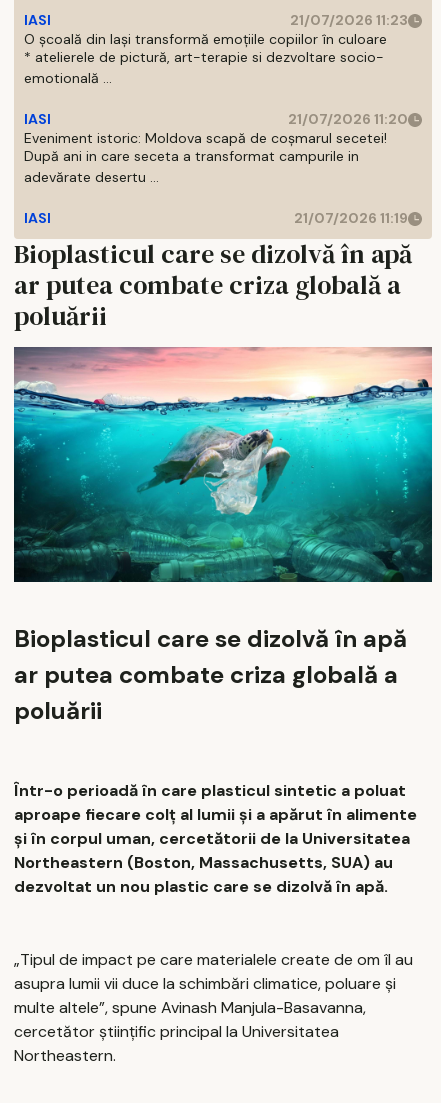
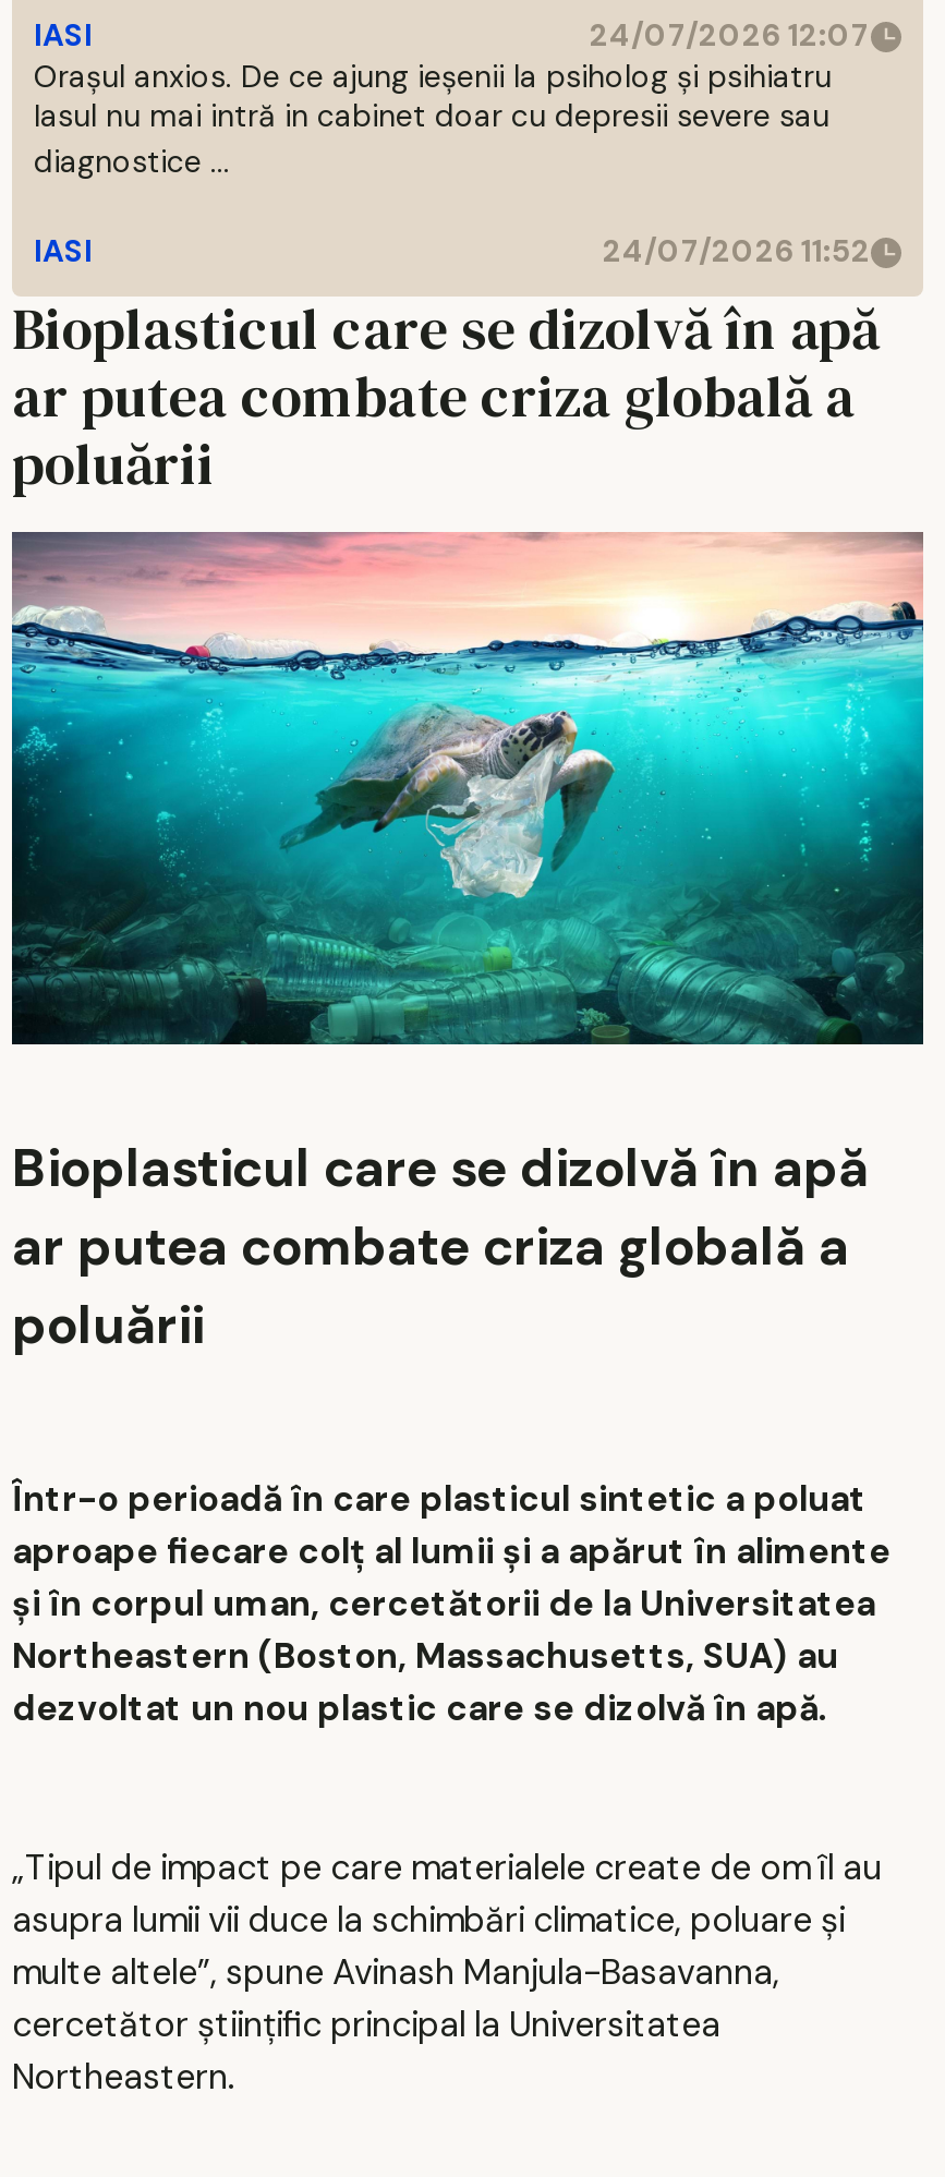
- 21/07/2026 11:23
- O școală din Iași transformă emoțiile copiilor în culoare
- * atelierele de pictură, art-terapie si dezvoltare socio-
- emotională ...
+ 24/07/2026 12:07
+ Orașul anxios. De ce ajung ieșenii la psiholog și psihiatru
+ Iasul nu mai intră in cabinet doar cu depresii severe sau
+ diagnostice ...

- 21/07/2026 11:20
- Eveniment istoric: Moldova scapă de coșmarul secetei!
- După ani in care seceta a transformat campurile in
- adevărate desertu ...
- IASI
- 21/07/2026 11:19
+ 24/07/2026 11:52
